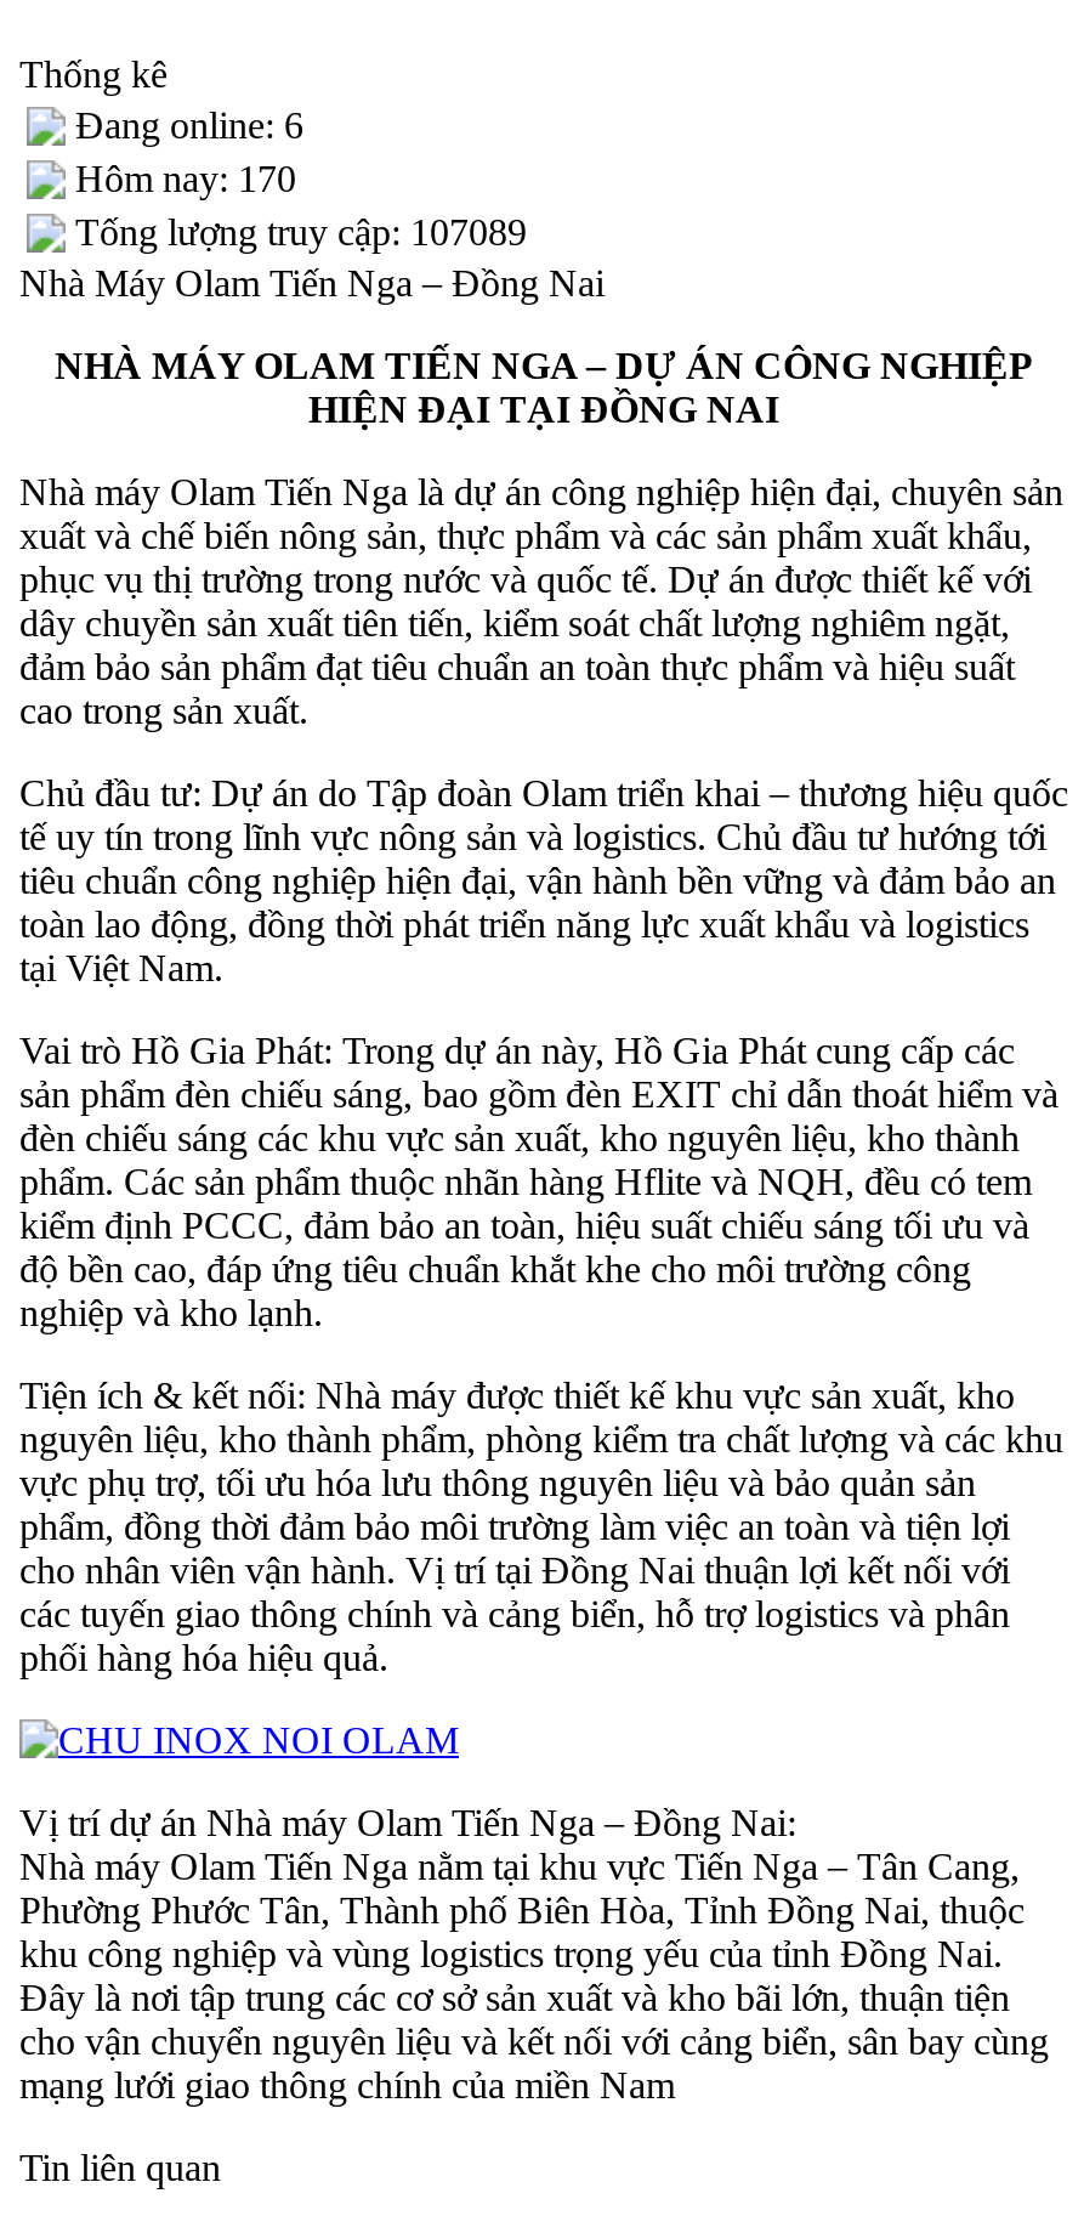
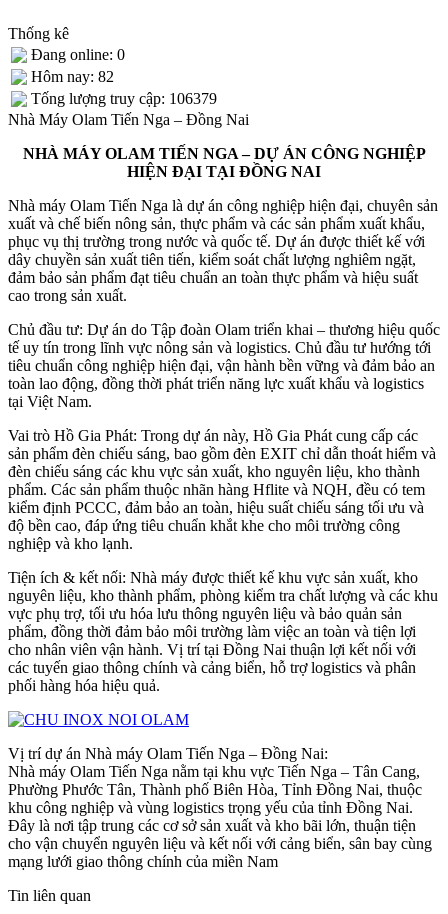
- Đang online: 6
+ Đang online: 0

- Hôm nay: 170
+ Hôm nay: 82

- Tống lượng truy cập: 107089
+ Tống lượng truy cập: 106379
